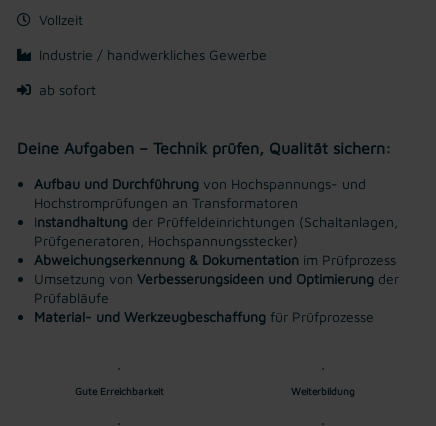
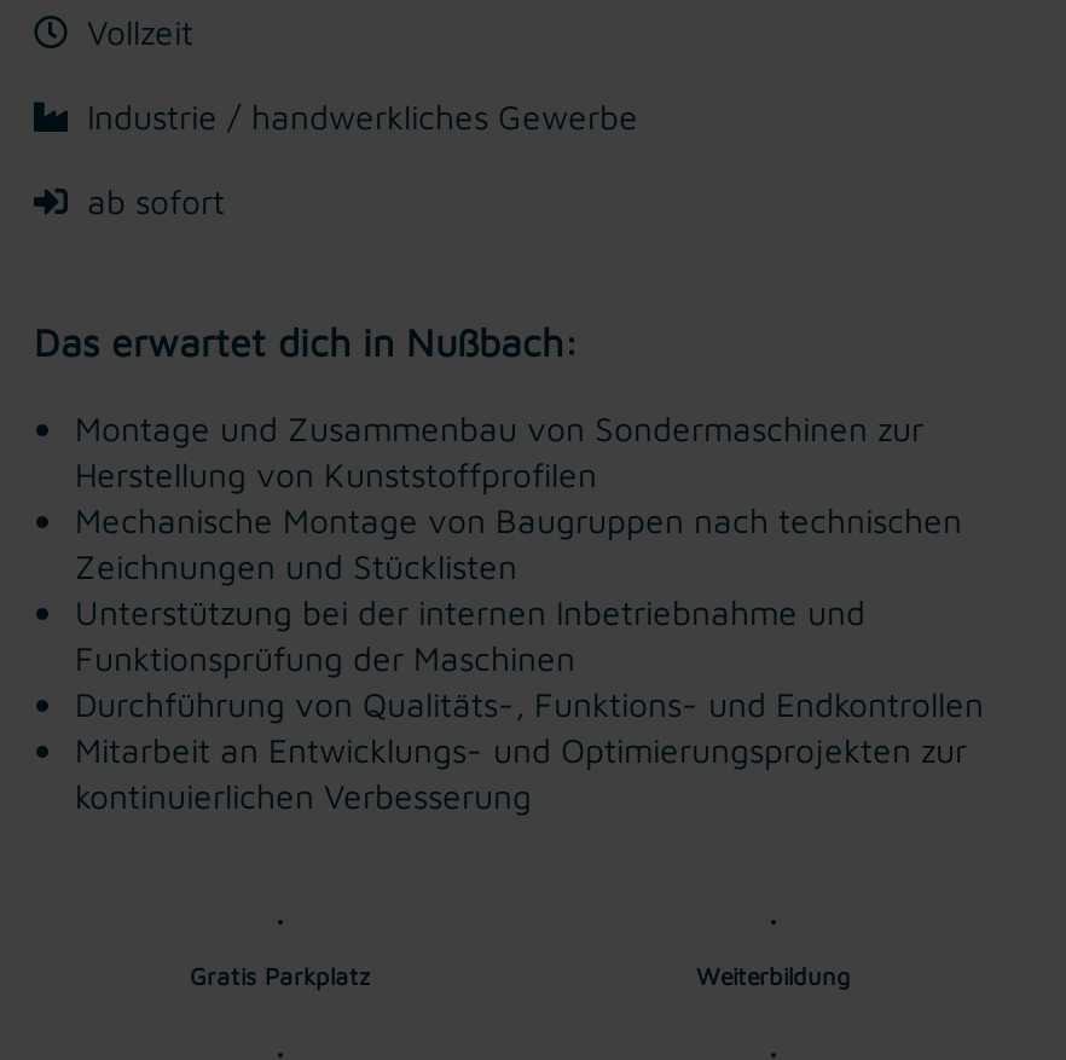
- Deine Aufgaben – Technik prüfen, Qualität sichern:
+ Das erwartet dich in Nußbach:

- Aufbau und Durchführung von Hochspannungs- und
- Hochstromprüfungen an Transformatoren
- Instandhaltung der Prüffeldeinrichtungen (Schaltanlagen,
- Prüfgeneratoren, Hochspannungsstecker)
- Abweichungserkennung & Dokumentation im Prüfprozess
- Umsetzung von Verbesserungsideen und Optimierung der
- Prüfabläufe
- Material- und Werkzeugbeschaffung für Prüfprozesse
+ Montage und Zusammenbau von Sondermaschinen zur
+ Herstellung von Kunststoffprofilen
+ Mechanische Montage von Baugruppen nach technischen
+ Zeichnungen und Stücklisten
+ Unterstützung bei der internen Inbetriebnahme und
+ Funktionsprüfung der Maschinen
+ Durchführung von Qualitäts-, Funktions- und Endkontrollen
+ Mitarbeit an Entwicklungs- und Optimierungsprojekten zur
+ kontinuierlichen Verbesserung

- Gute Erreichbarkeit
+ Gratis Parkplatz
